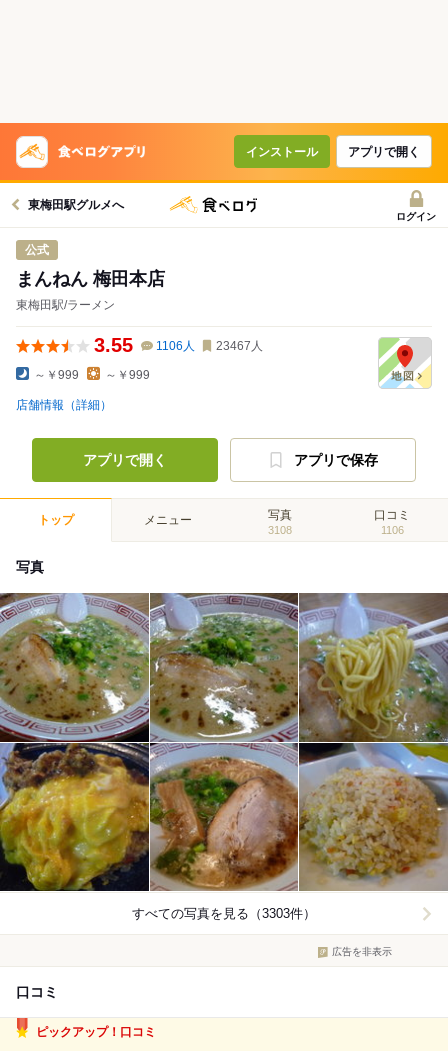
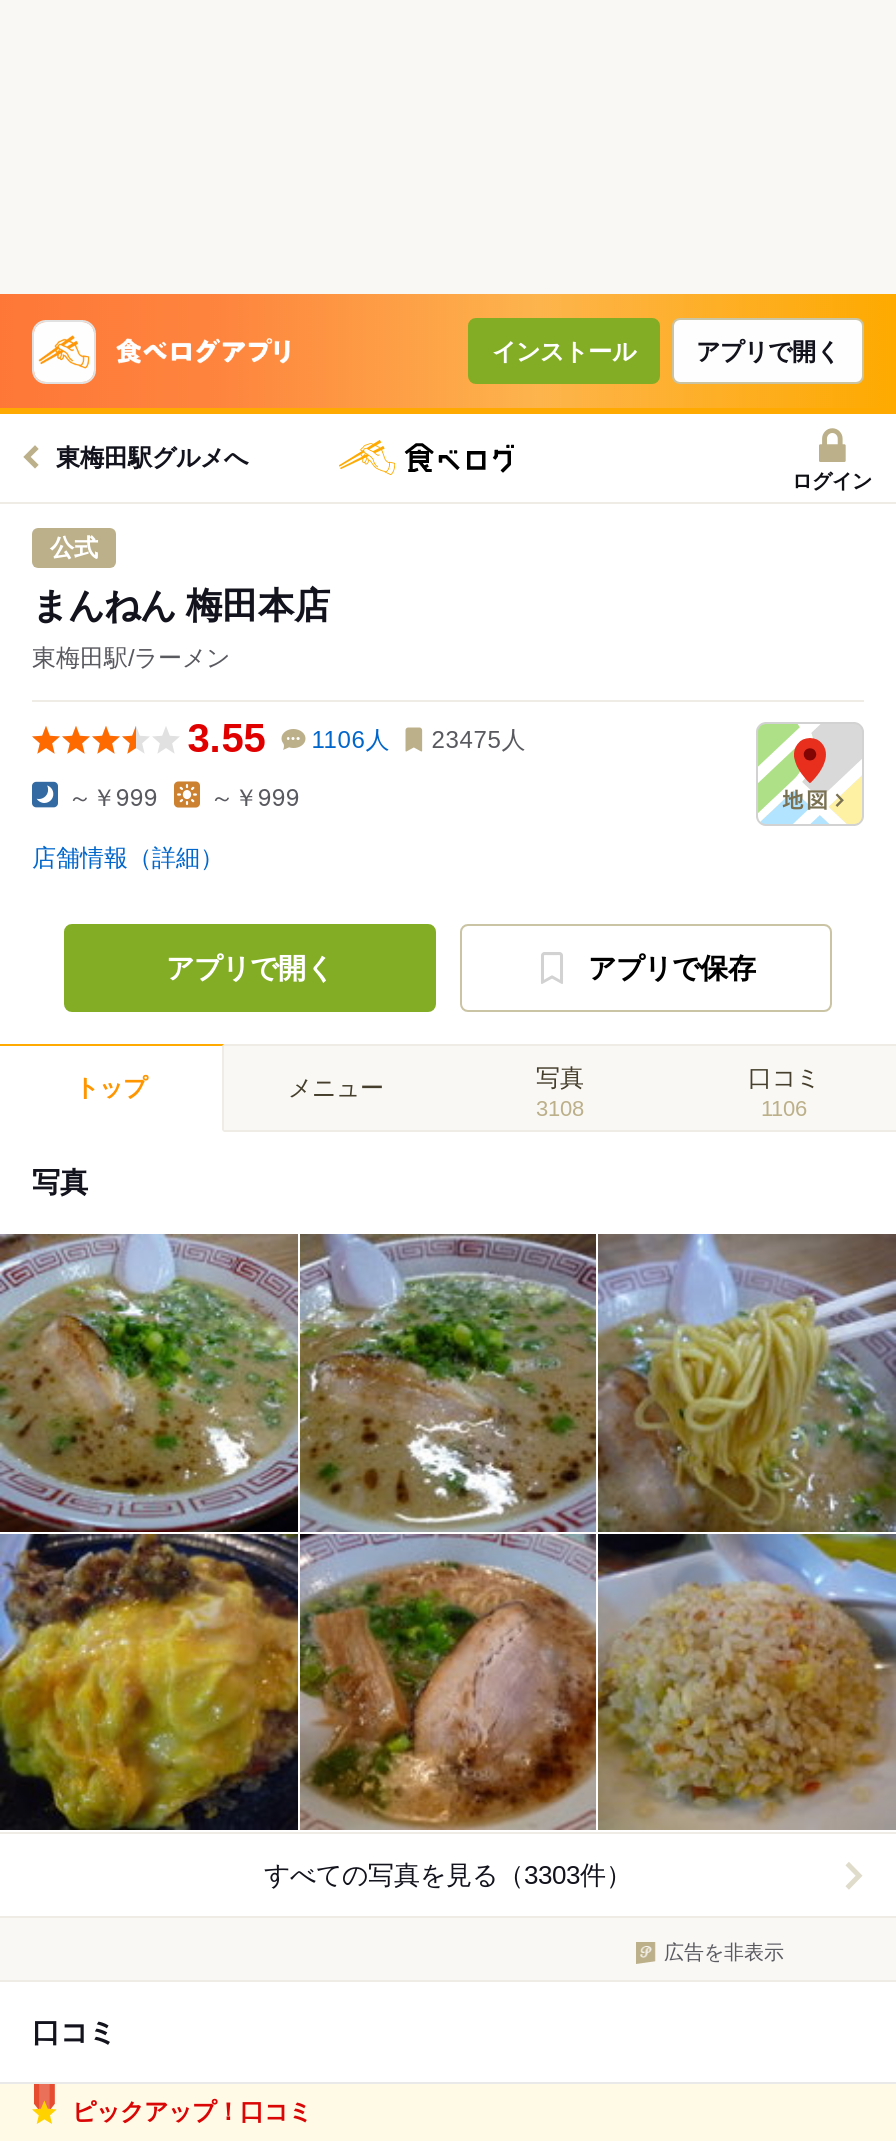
- 3.55 1106人 23467人
+ 3.55 1106人 23475人
